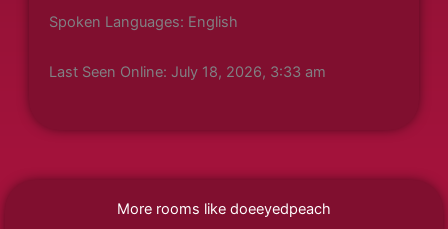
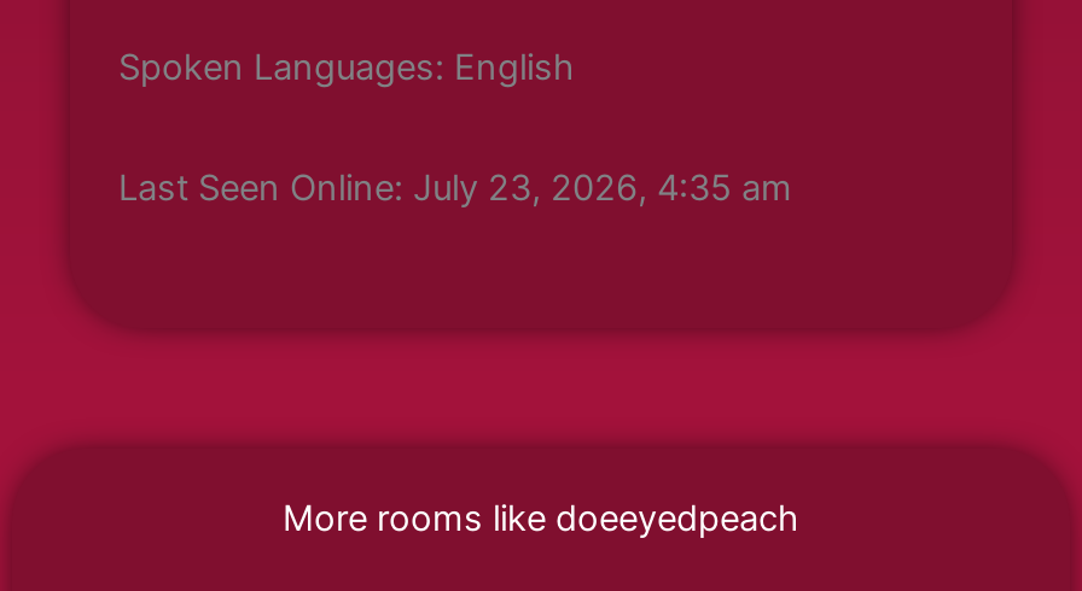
- Last Seen Online: July 18, 2026, 3:33 am
+ Last Seen Online: July 23, 2026, 4:35 am
